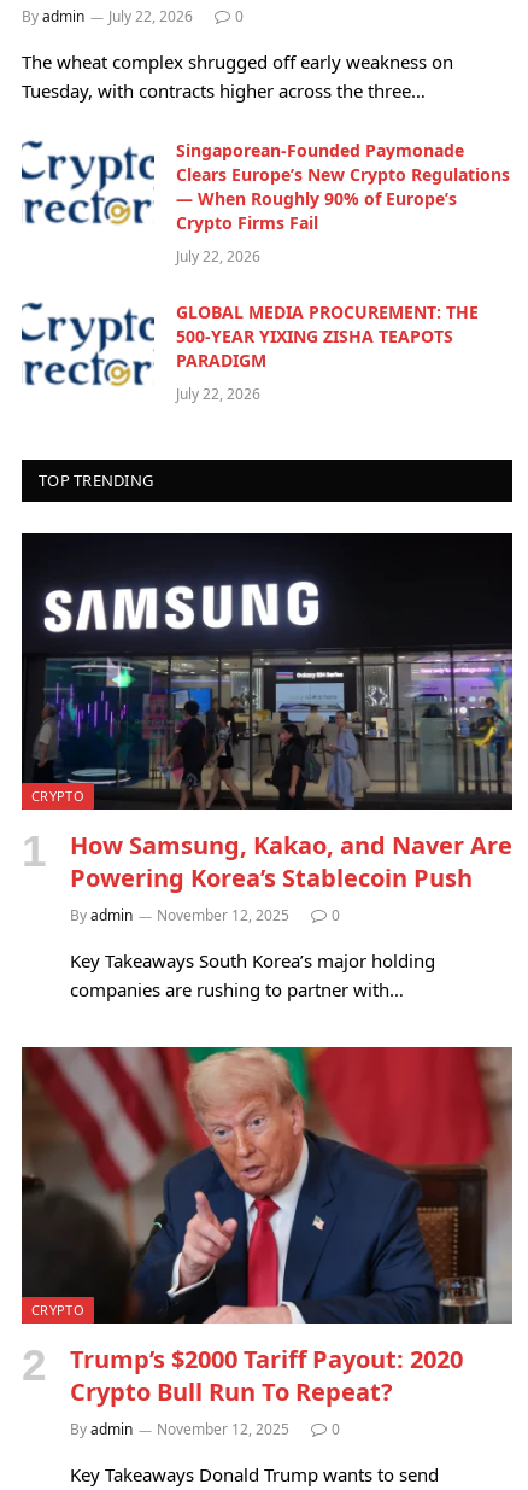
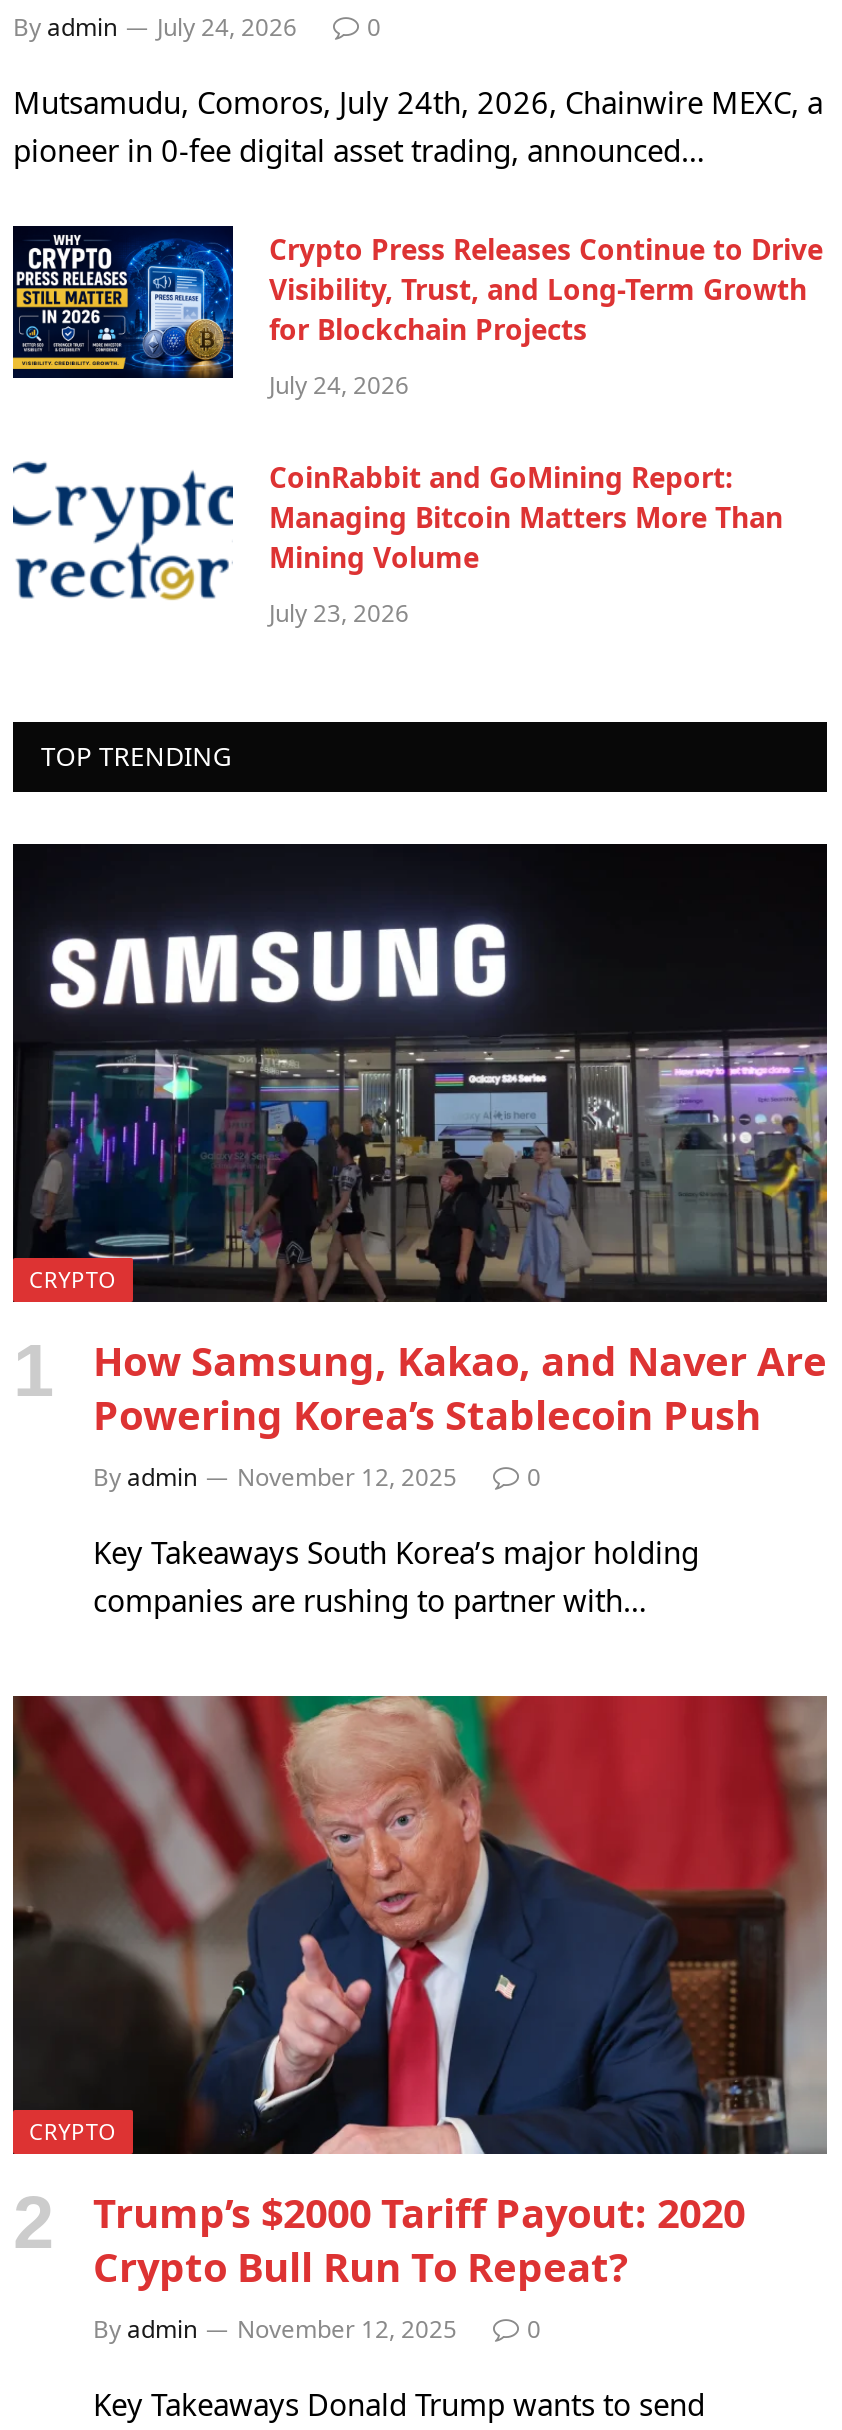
- By admin July 22, 2026
+ By admin July 24, 2026

- The wheat complex shrugged off early weakness on
- Tuesday, with contracts higher across the three…
+ Mutsamudu, Comoros, July 24th, 2026, Chainwire MEXC, a
+ pioneer in 0-fee digital asset trading, announced…

- [image]
- Singaporean-Founded Paymonade
- Clears Europe’s New Crypto Regulations
- — When Roughly 90% of Europe’s
- Crypto Firms Fail
+ [image]
+ Crypto Press Releases Continue to Drive
+ Visibility, Trust, and Long-Term Growth
+ for Blockchain Projects

- July 22, 2026
+ July 24, 2026

- GLOBAL MEDIA PROCUREMENT: THE
- 500-YEAR YIXING ZISHA TEAPOTS
- PARADIGM
+ CoinRabbit and GoMining Report:
+ Managing Bitcoin Matters More Than
+ Mining Volume

- July 22, 2026
+ July 23, 2026
